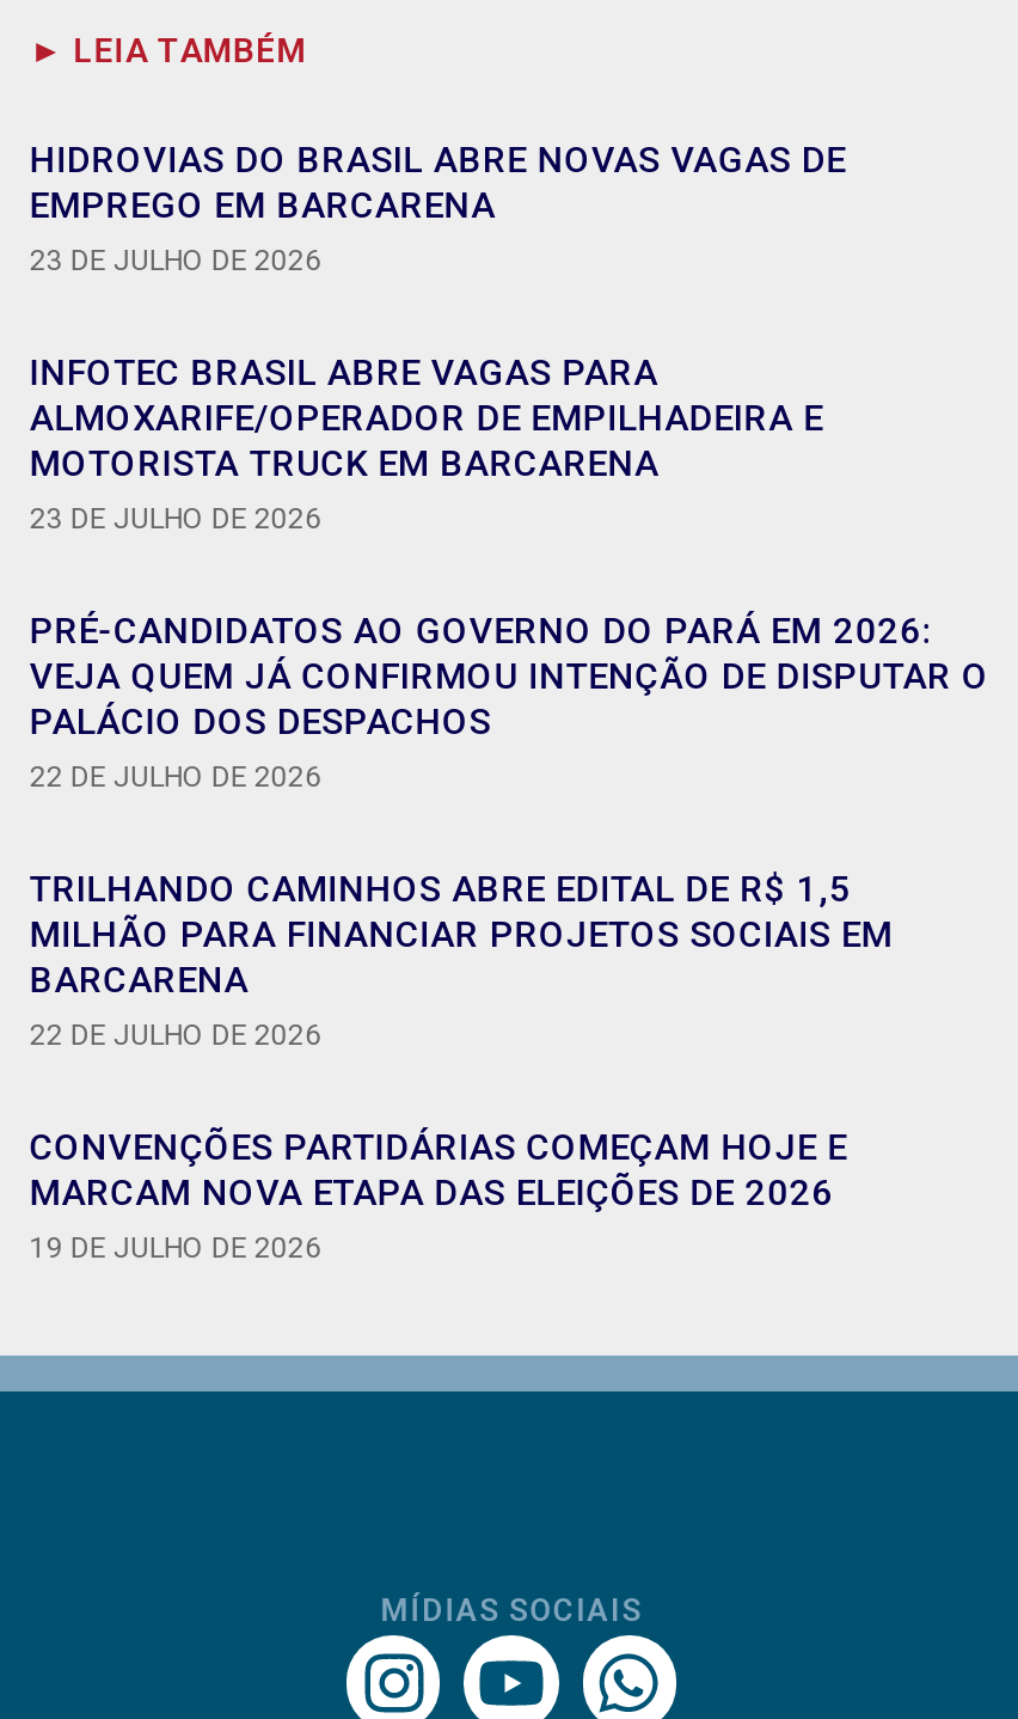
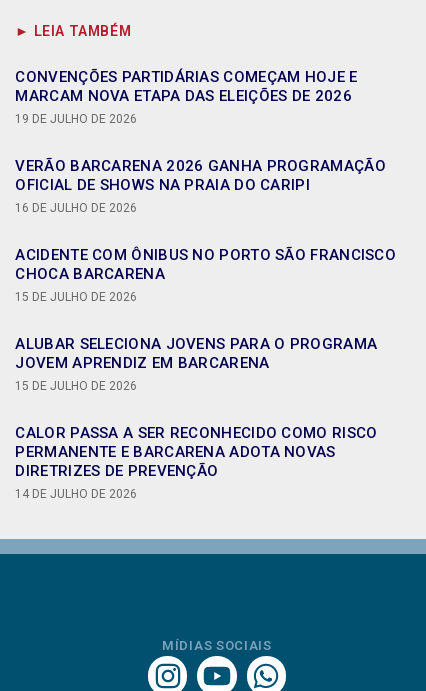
- HIDROVIAS DO BRASIL ABRE NOVAS VAGAS DE
- EMPREGO EM BARCARENA
- 23 DE JULHO DE 2026
- INFOTEC BRASIL ABRE VAGAS PARA
- ALMOXARIFE/OPERADOR DE EMPILHADEIRA E
- MOTORISTA TRUCK EM BARCARENA
- 23 DE JULHO DE 2026
- PRÉ-CANDIDATOS AO GOVERNO DO PARÁ EM 2026:
- VEJA QUEM JÁ CONFIRMOU INTENÇÃO DE DISPUTAR O
- PALÁCIO DOS DESPACHOS
- 22 DE JULHO DE 2026
- TRILHANDO CAMINHOS ABRE EDITAL DE R$ 1,5
- MILHÃO PARA FINANCIAR PROJETOS SOCIAIS EM
- BARCARENA
- 22 DE JULHO DE 2026

moved up: CONVENÇÕES PARTIDÁRIAS COMEÇAM HOJE E | MARCAM NOVA ETAPA DAS ELEIÇÕES DE 2026 | 19 DE JULHO DE 2026

+ VERÃO BARCARENA 2026 GANHA PROGRAMAÇÃO
+ OFICIAL DE SHOWS NA PRAIA DO CARIPI
+ 16 DE JULHO DE 2026
+ ACIDENTE COM ÔNIBUS NO PORTO SÃO FRANCISCO
+ CHOCA BARCARENA
+ 15 DE JULHO DE 2026
+ ALUBAR SELECIONA JOVENS PARA O PROGRAMA
+ JOVEM APRENDIZ EM BARCARENA
+ 15 DE JULHO DE 2026
+ CALOR PASSA A SER RECONHECIDO COMO RISCO
+ PERMANENTE E BARCARENA ADOTA NOVAS
+ DIRETRIZES DE PREVENÇÃO
+ 14 DE JULHO DE 2026
